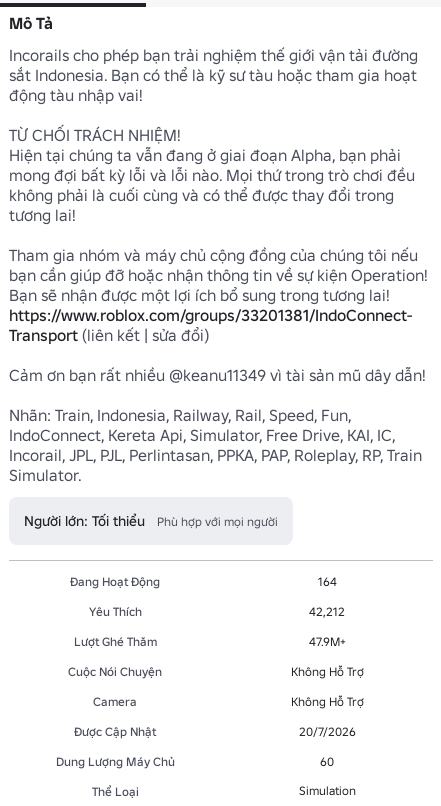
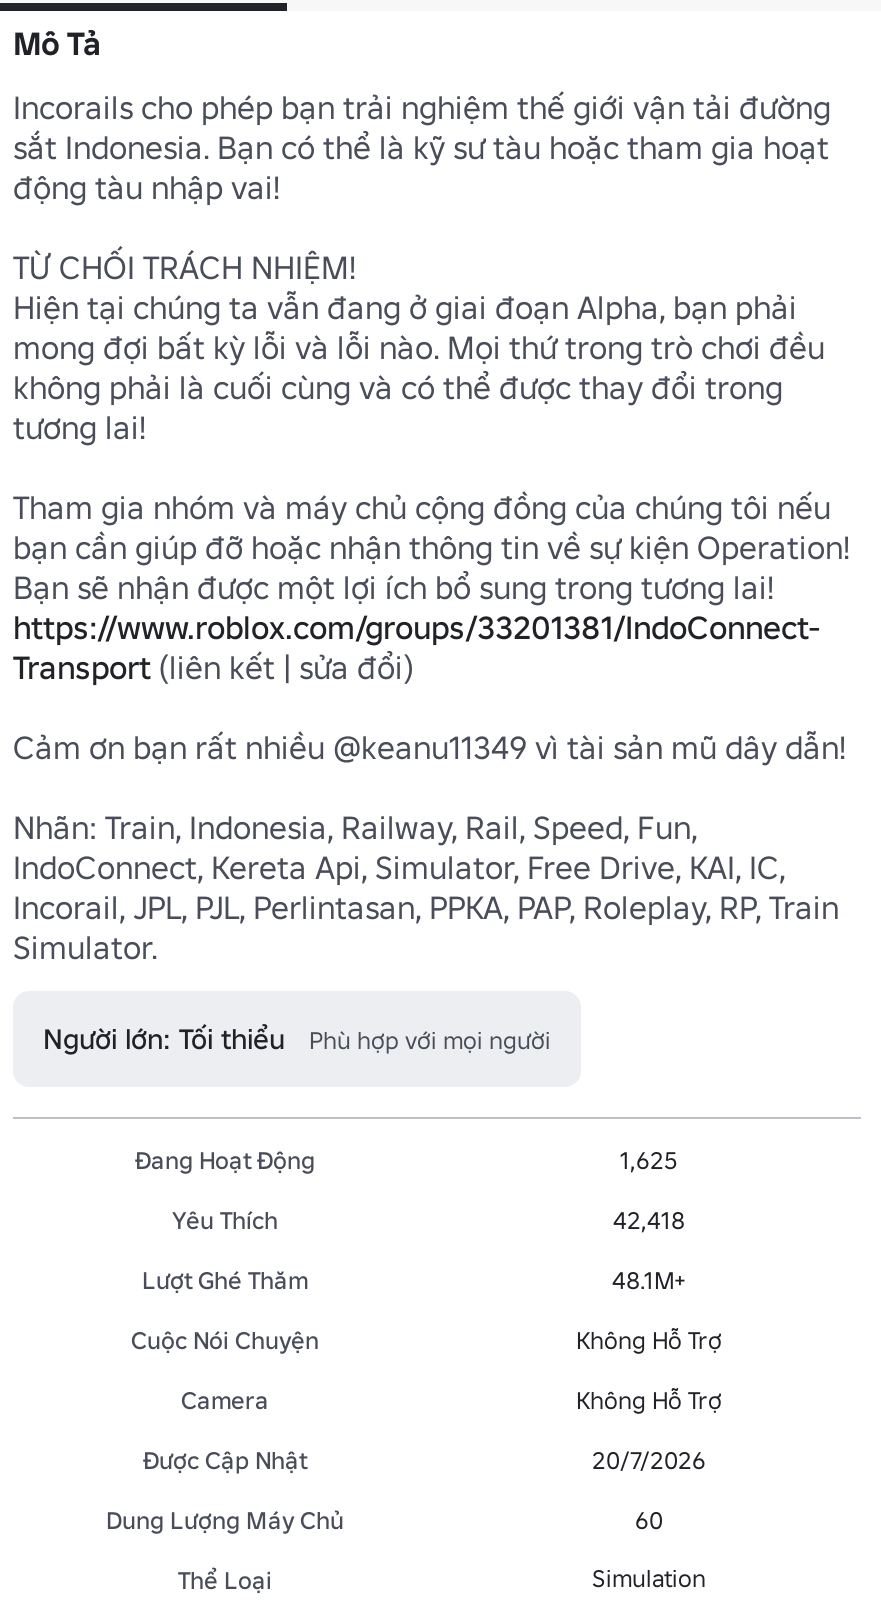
- 164
+ 1,625

- 42,212
+ 42,418

- 47.9M+
+ 48.1M+
